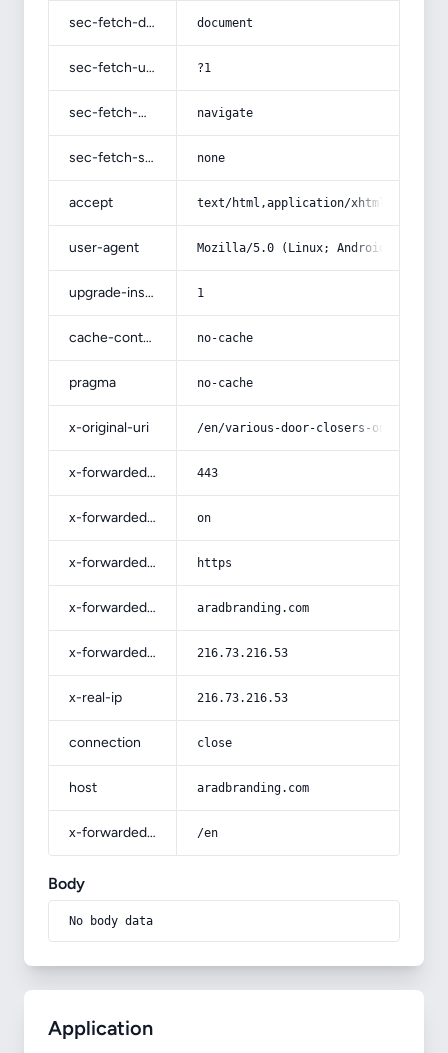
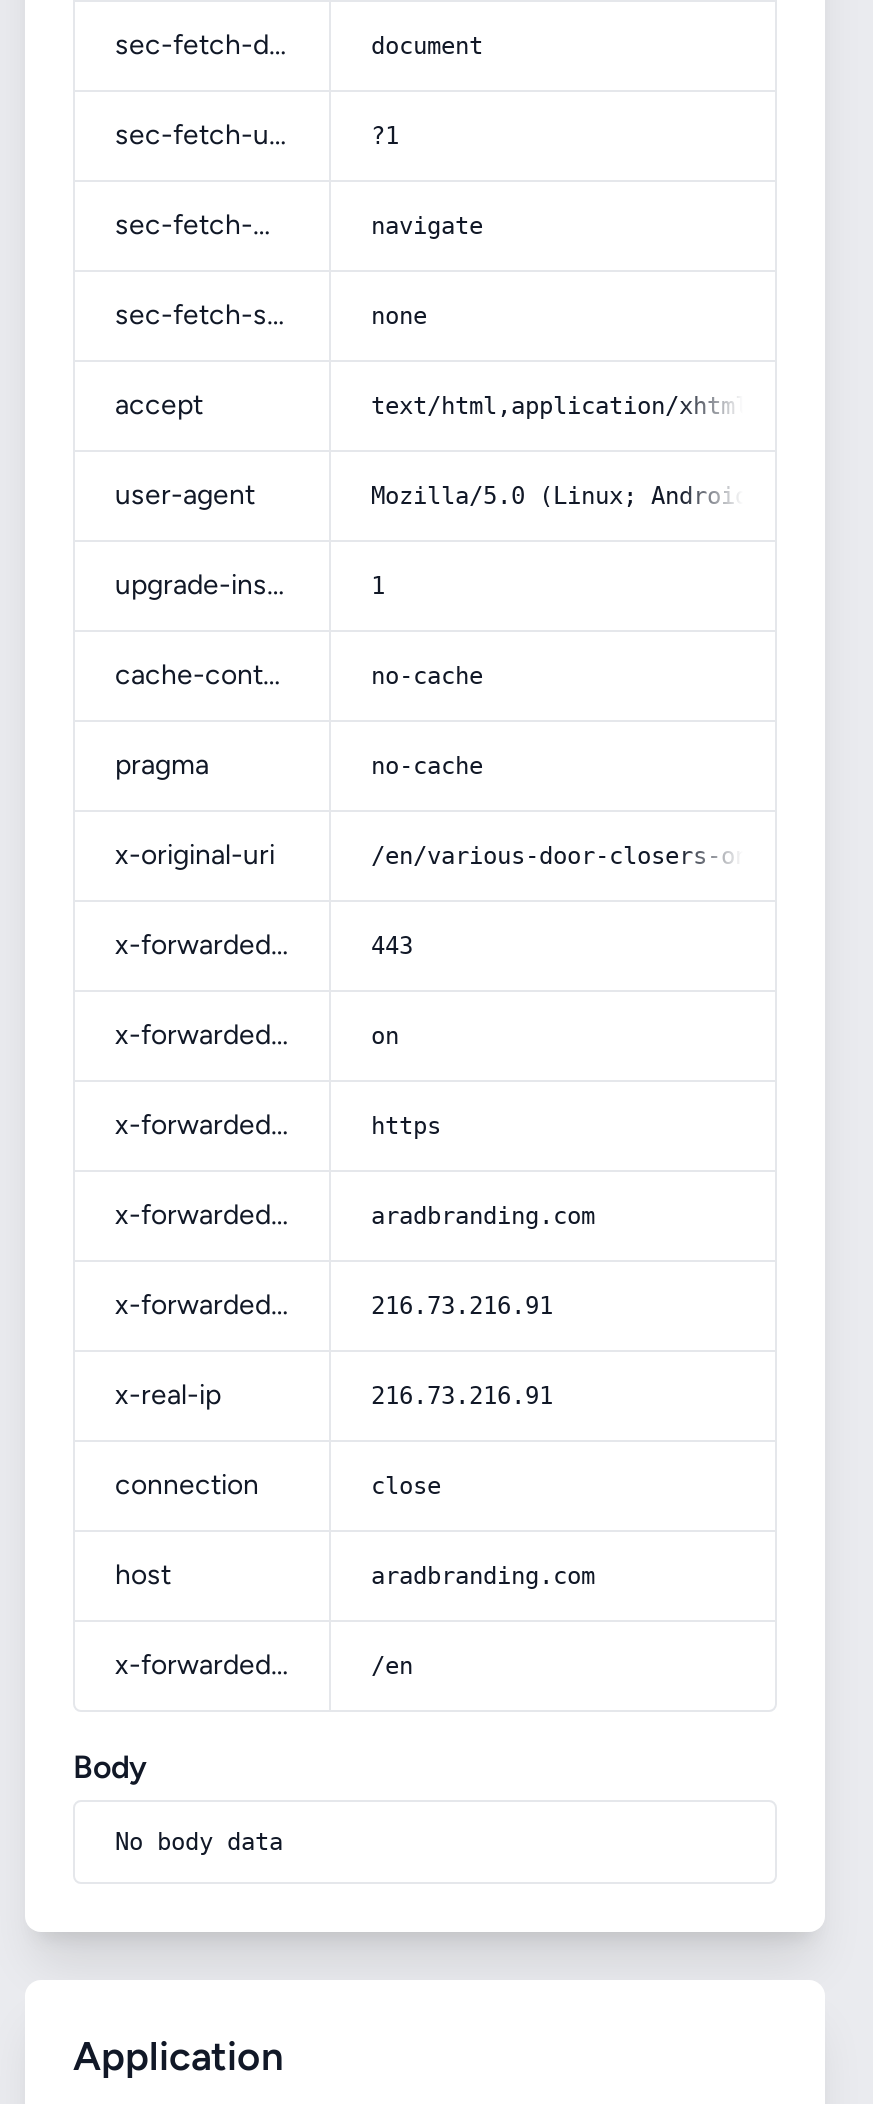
- 216.73.216.53
+ 216.73.216.91

- 216.73.216.53
+ 216.73.216.91
